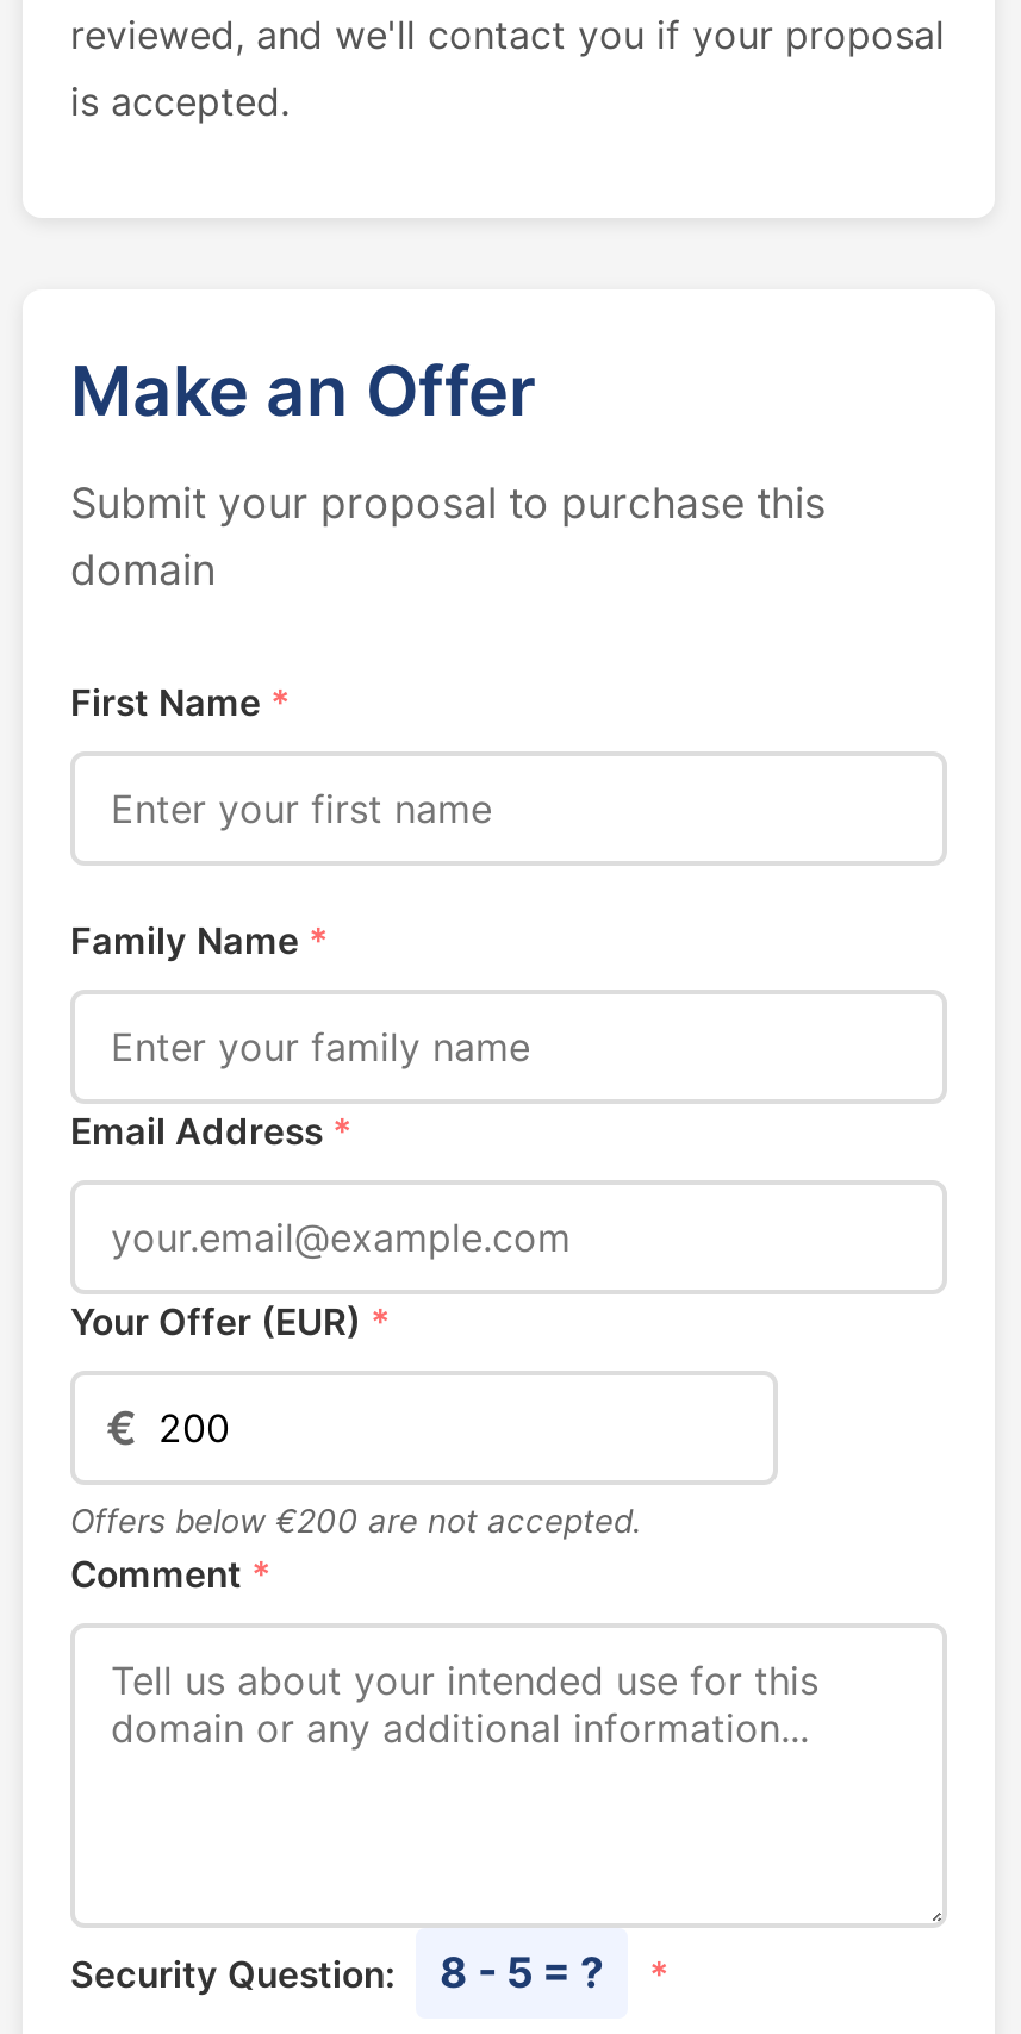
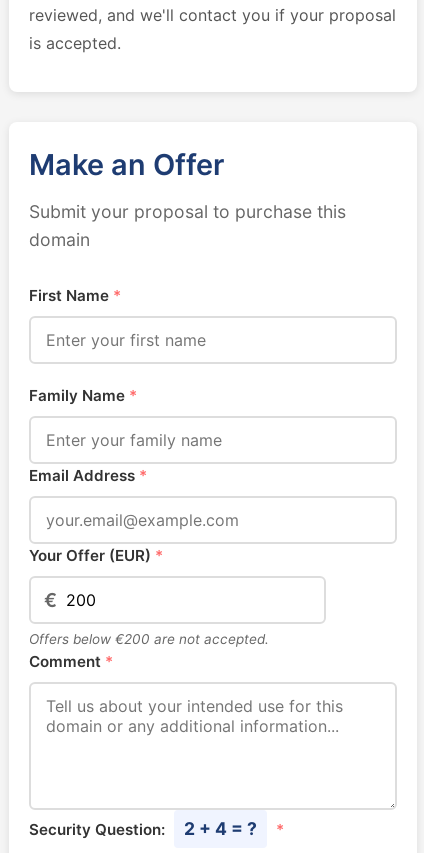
- 8 - 5 = ?
+ 2 + 4 = ?
